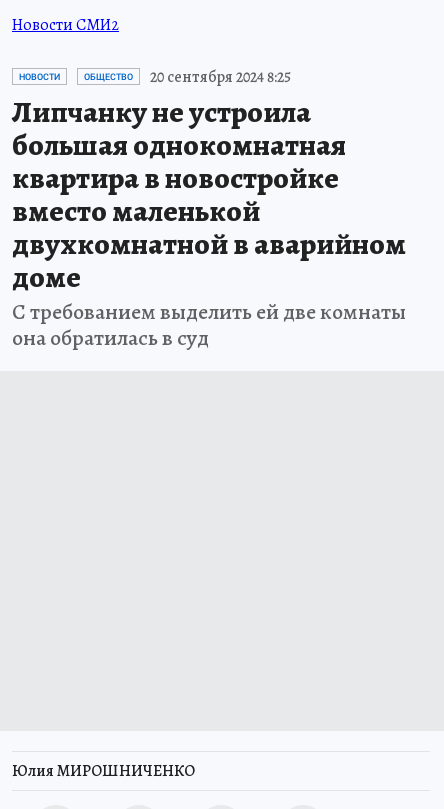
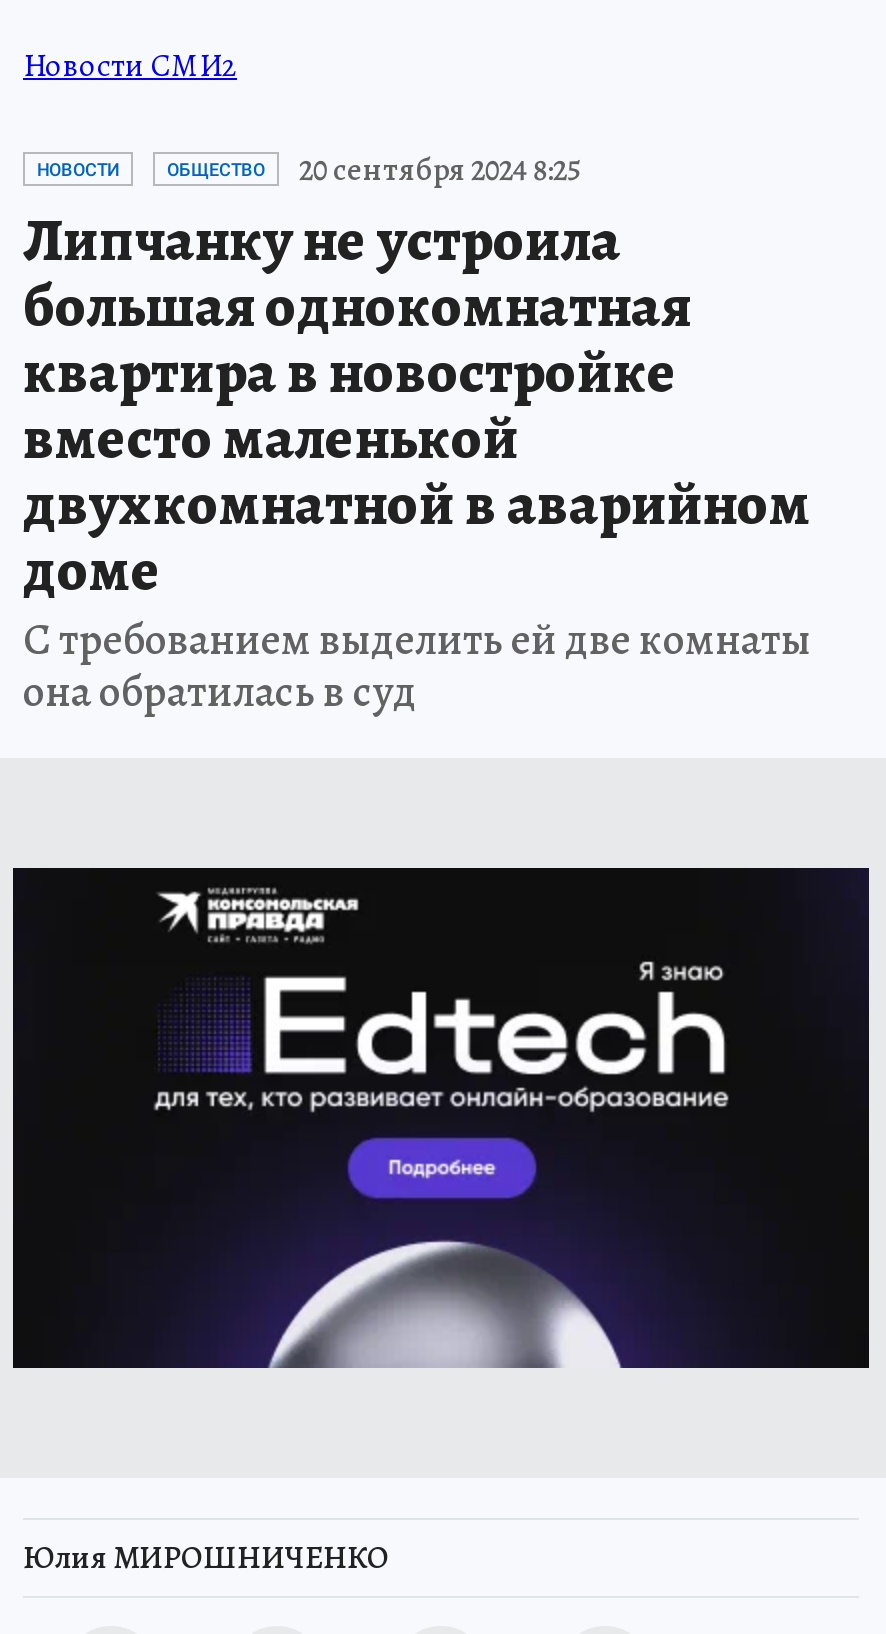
+ [image]
